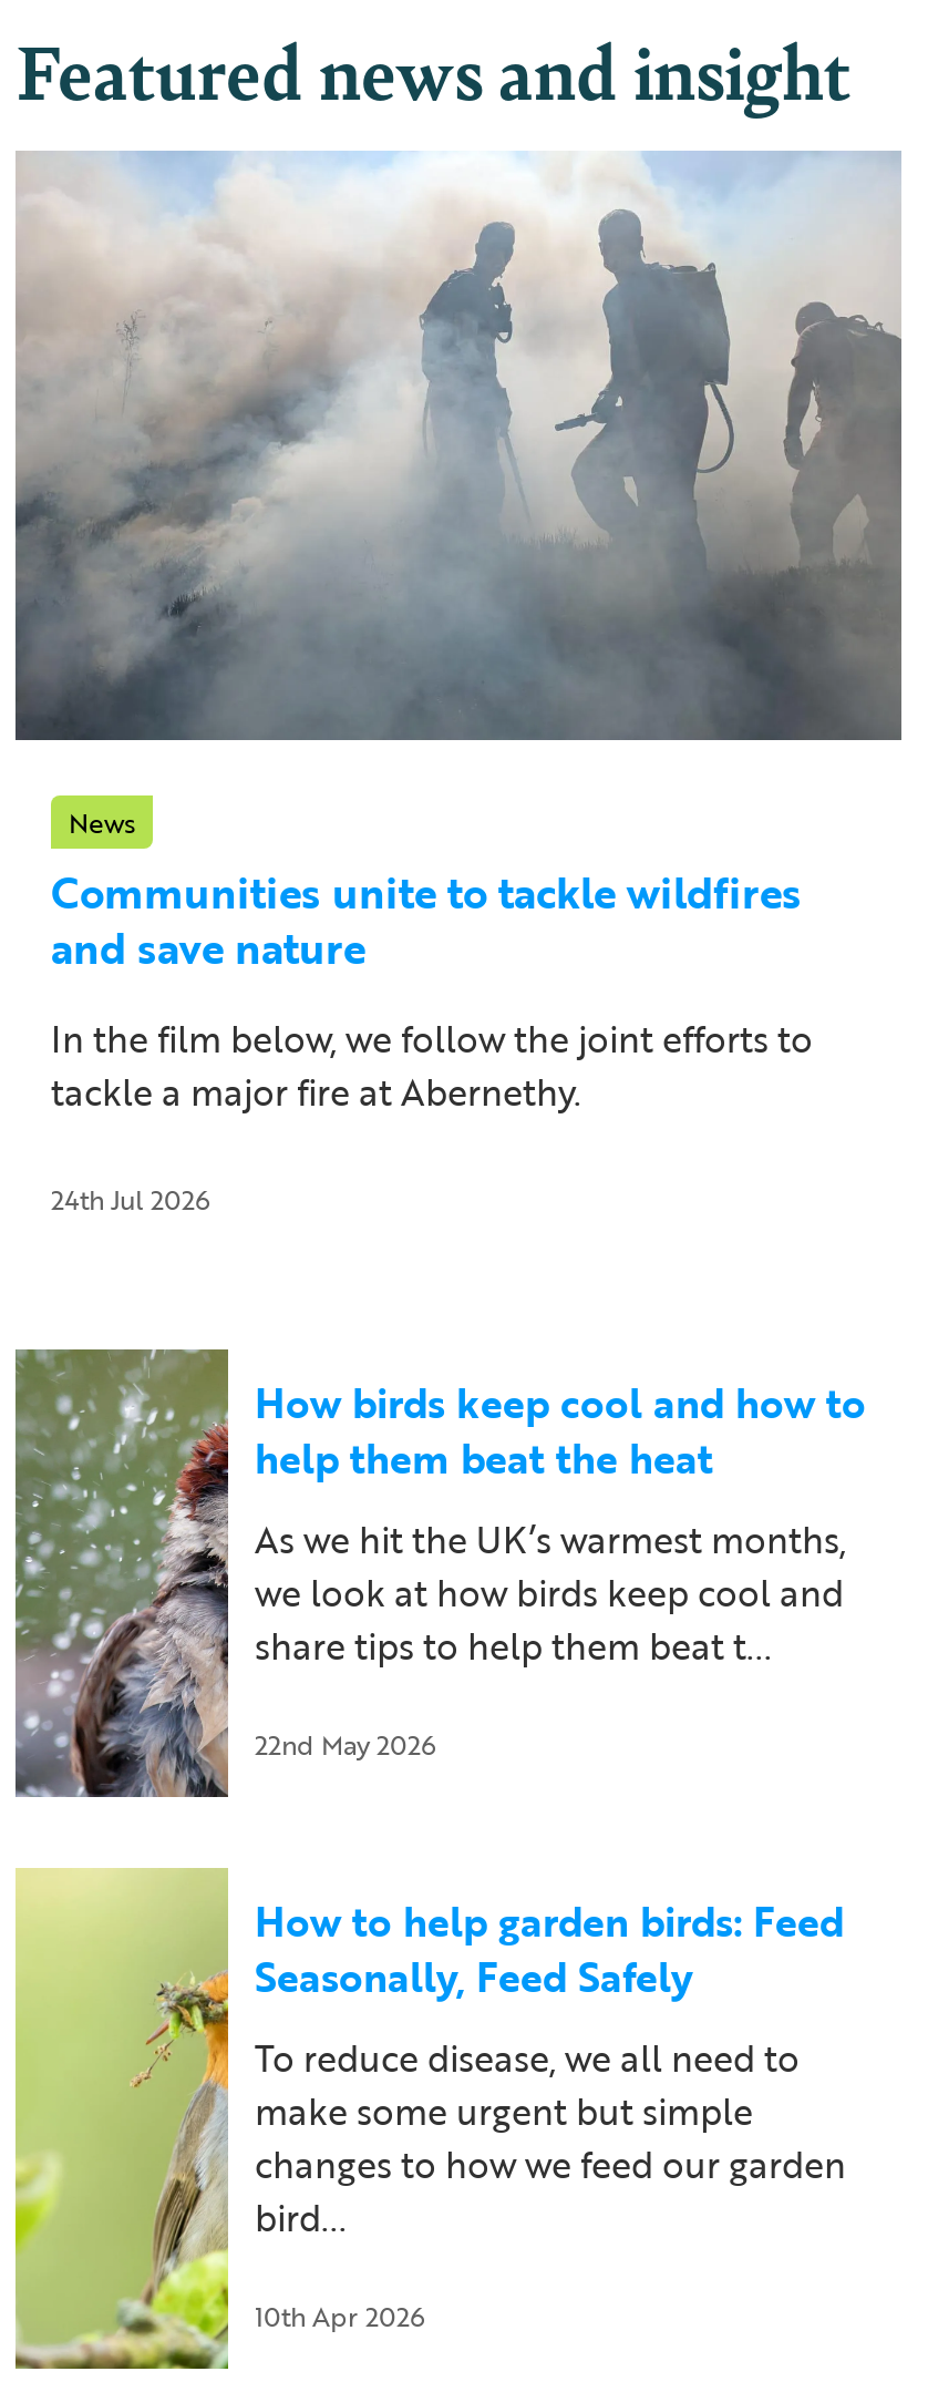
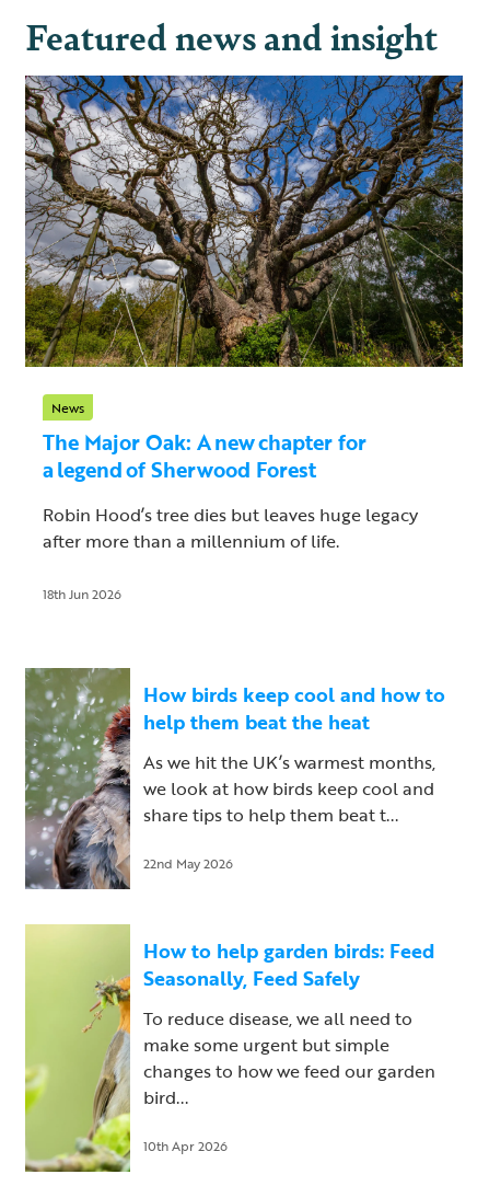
- [image]
+ [image]

- Communities unite to tackle wildfires
- and save nature
+ The Major Oak: A new chapter for
+ a legend of Sherwood Forest

- In the film below, we follow the joint efforts to
- tackle a major fire at Abernethy.
+ Robin Hood’s tree dies but leaves huge legacy
+ after more than a millennium of life.

- 24th Jul 2026
+ 18th Jun 2026
